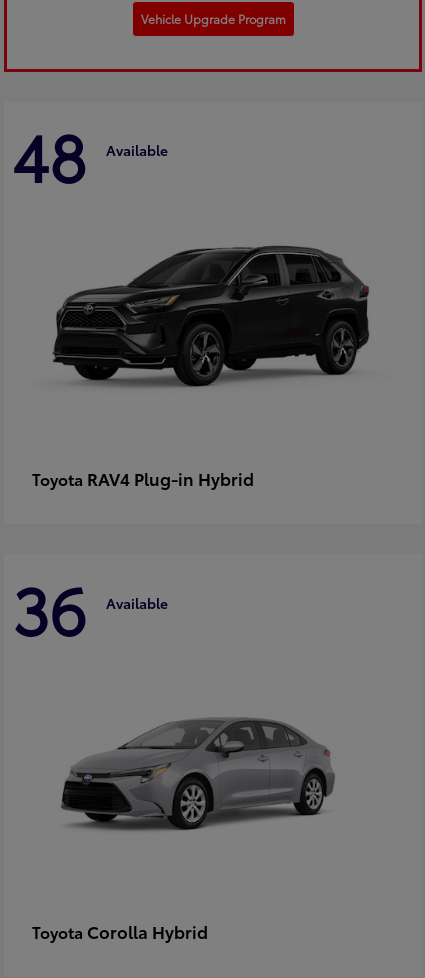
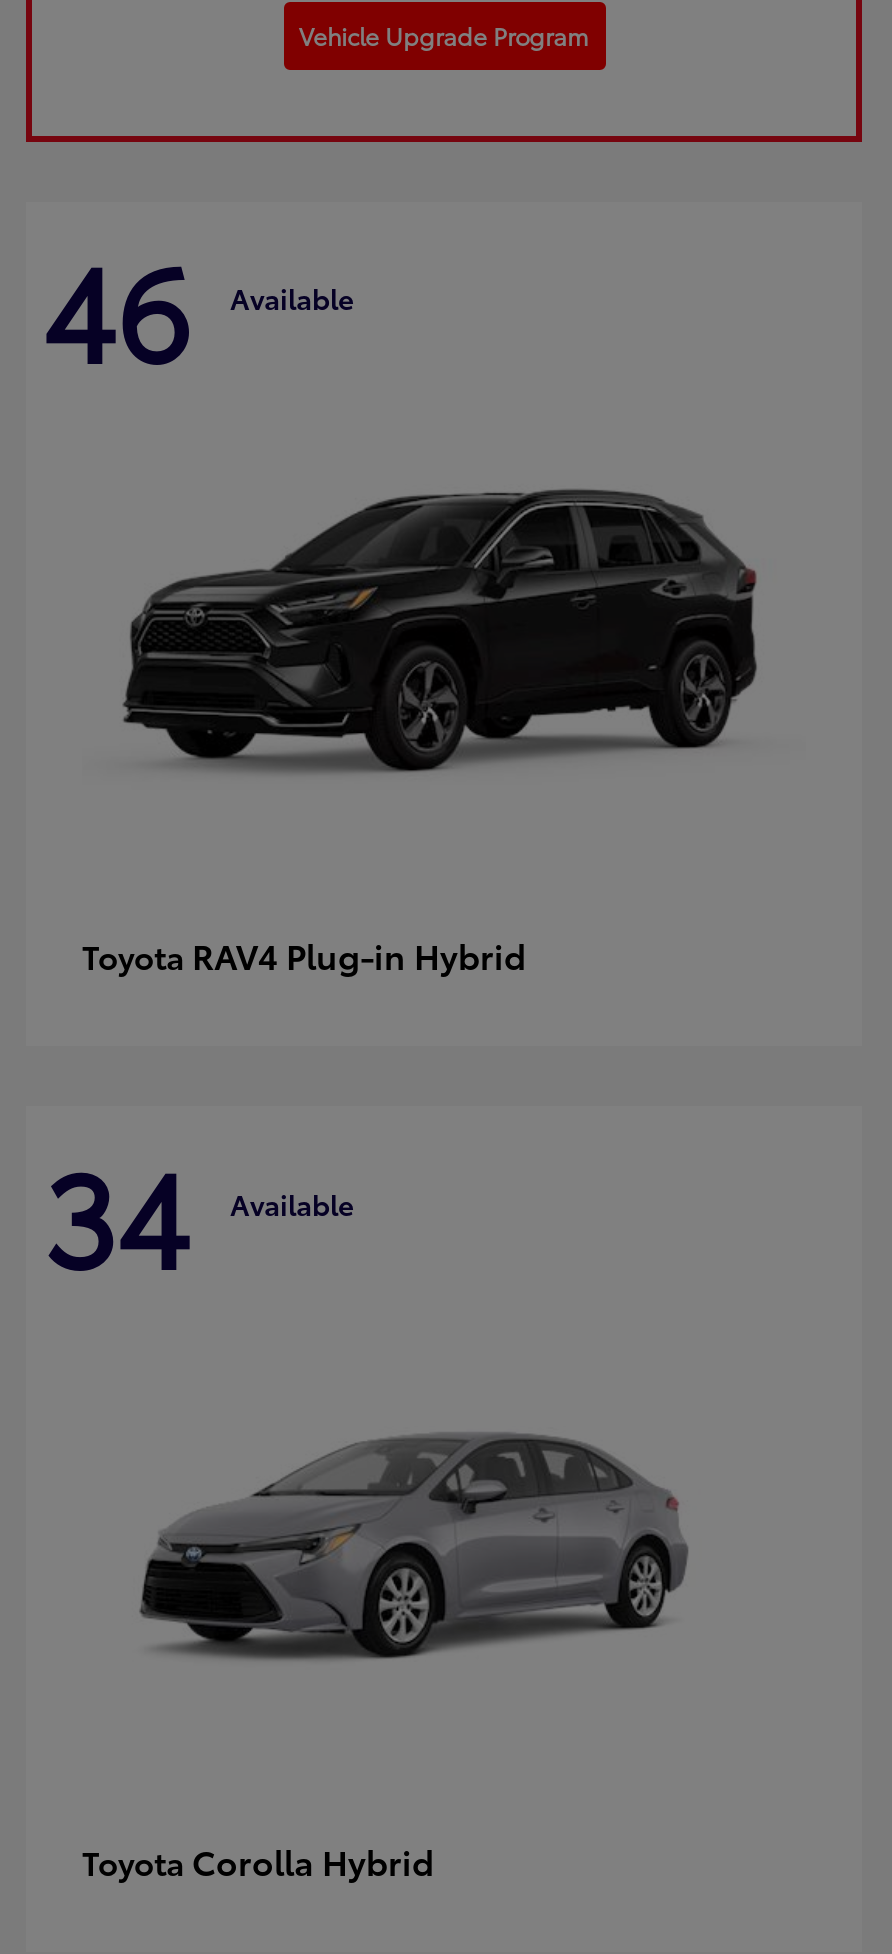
- 48 Available
+ 46 Available

- 36 Available
+ 34 Available
